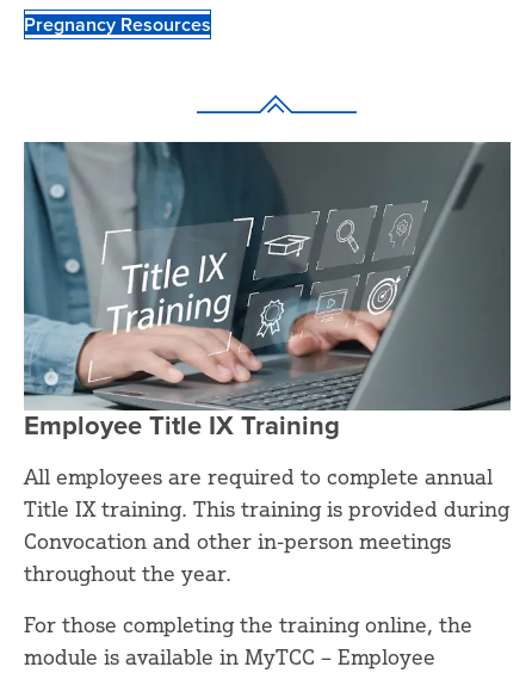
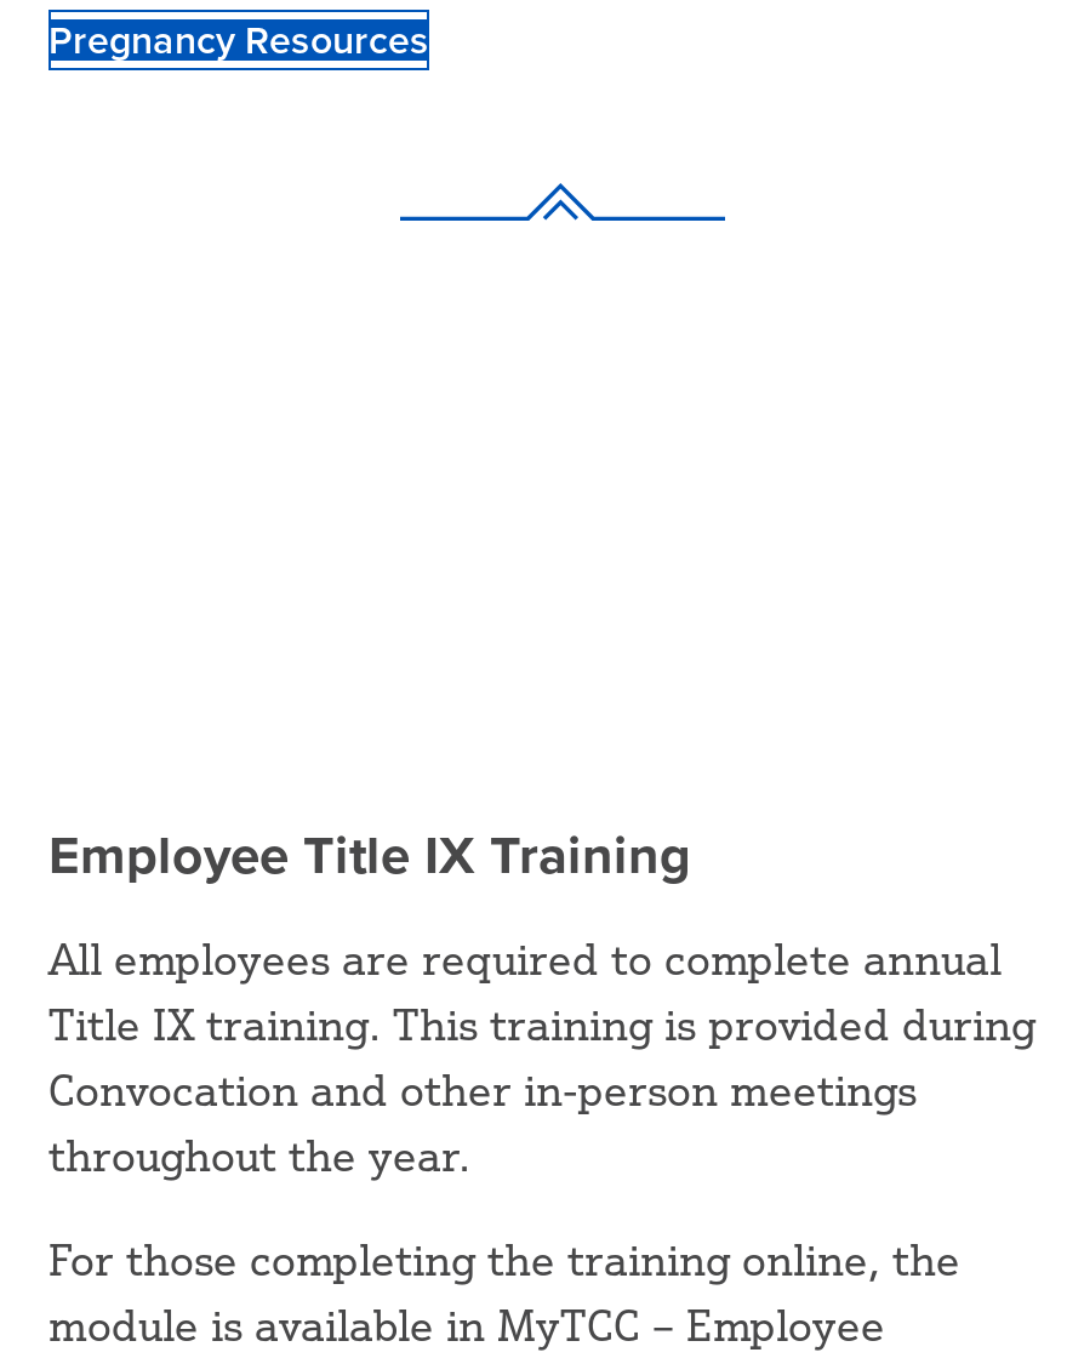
- [image]
